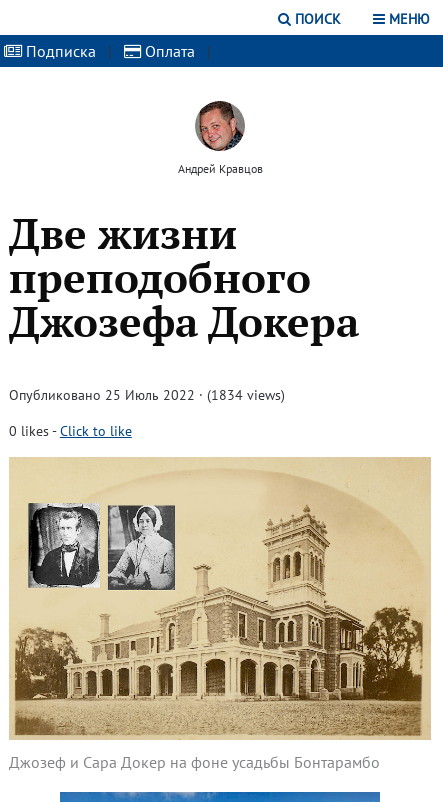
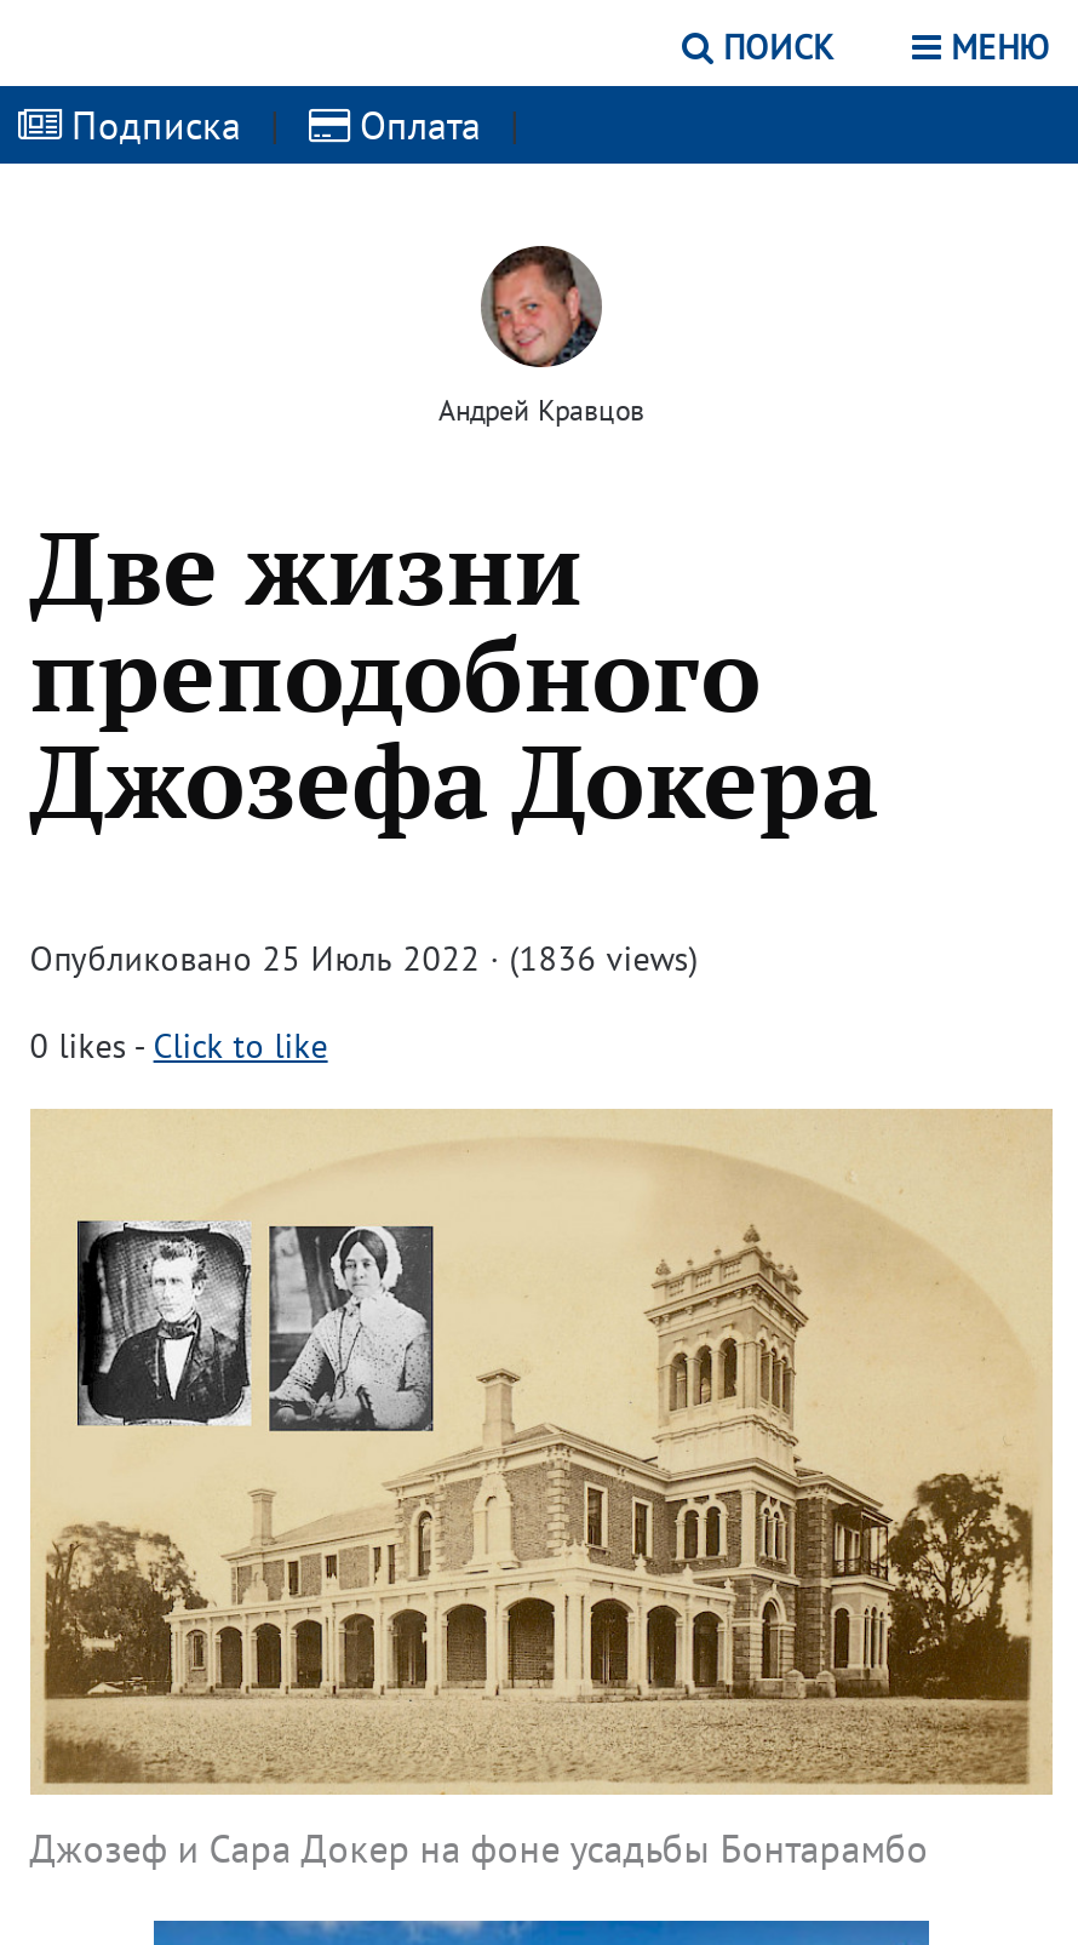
- Опубликовано 25 Июль 2022 · (1834 views)
+ Опубликовано 25 Июль 2022 · (1836 views)
